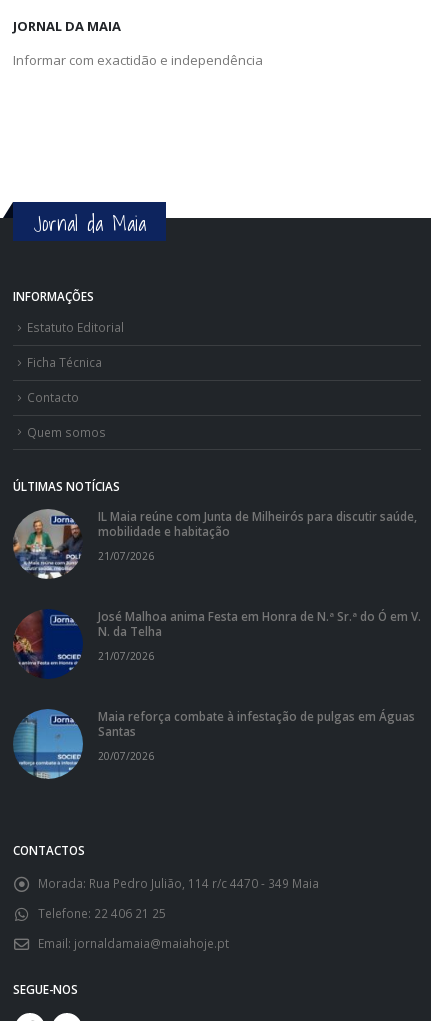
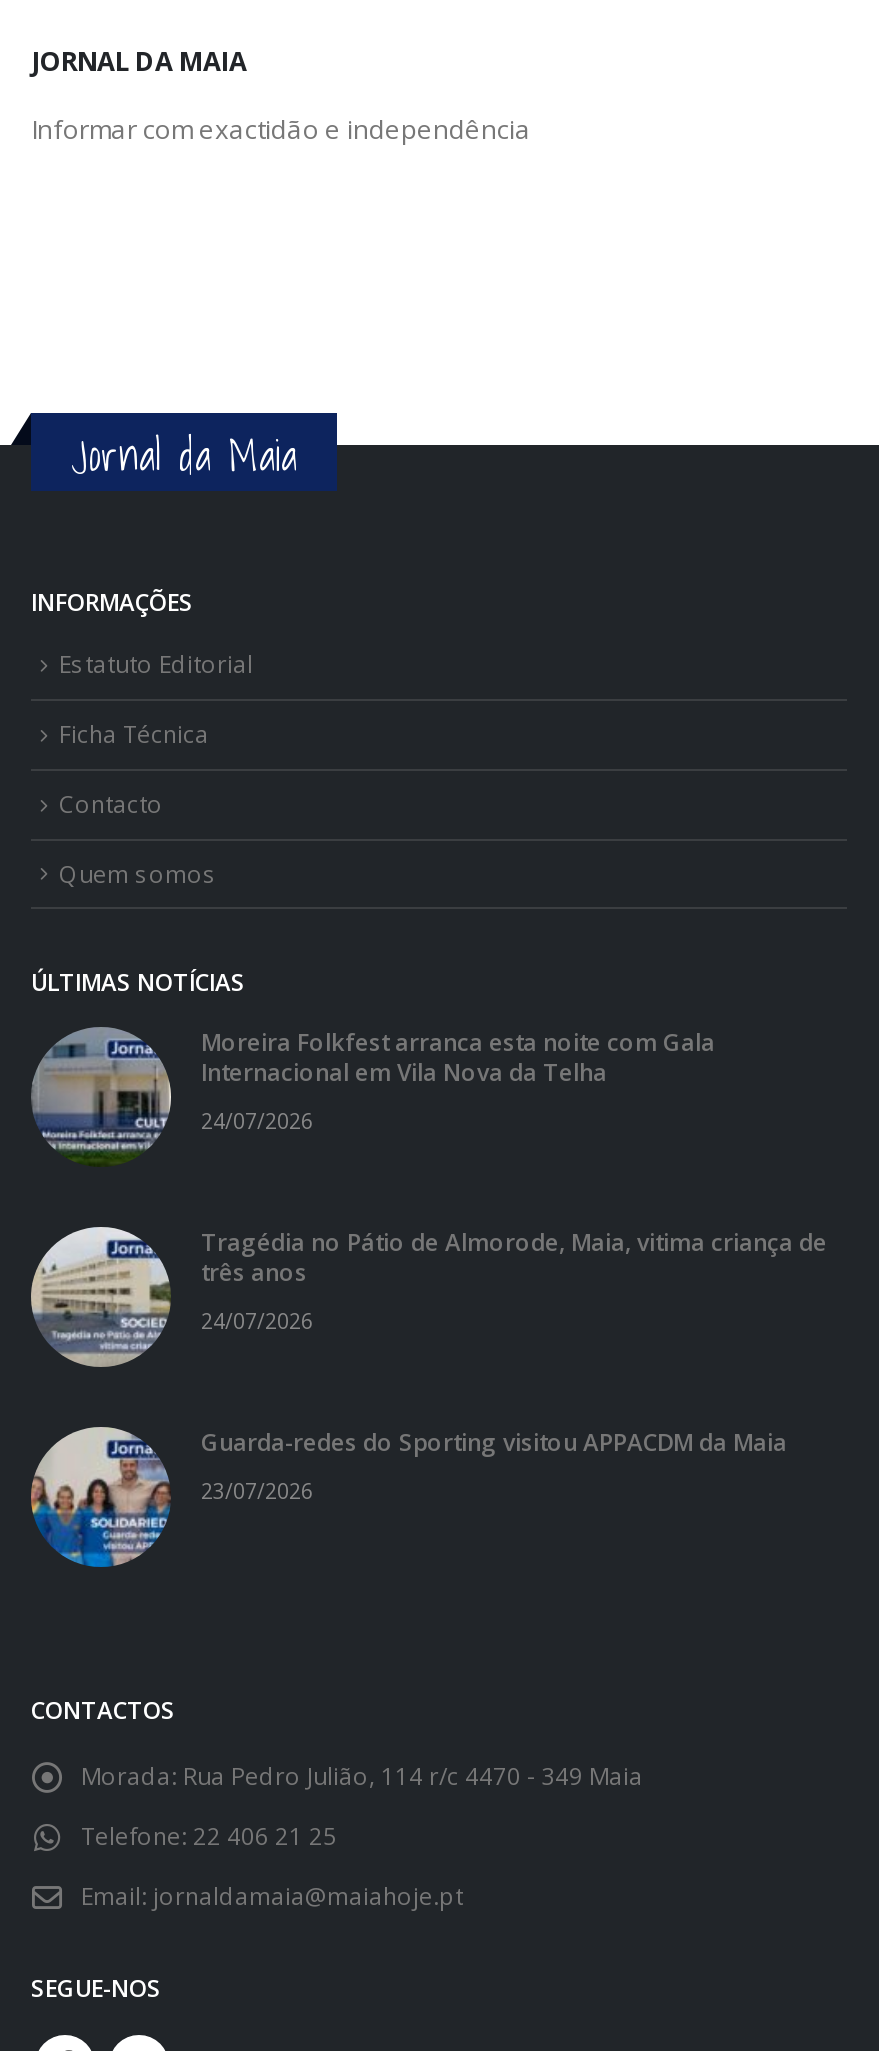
- [image]
- IL Maia reúne com Junta de Milheirós para discutir saúde,
- mobilidade e habitação
+ [image]
+ Moreira Folkfest arranca esta noite com Gala
+ Internacional em Vila Nova da Telha

- 21/07/2026
+ 24/07/2026

- [image]
- José Malhoa anima Festa em Honra de N.ª Sr.ª do Ó em V.
- N. da Telha
+ [image]
+ Tragédia no Pátio de Almorode, Maia, vitima criança de
+ três anos

- 21/07/2026
+ 24/07/2026

- [image]
- Maia reforça combate à infestação de pulgas em Águas
- Santas
+ [image]
+ Guarda-redes do Sporting visitou APPACDM da Maia

- 20/07/2026
+ 23/07/2026
